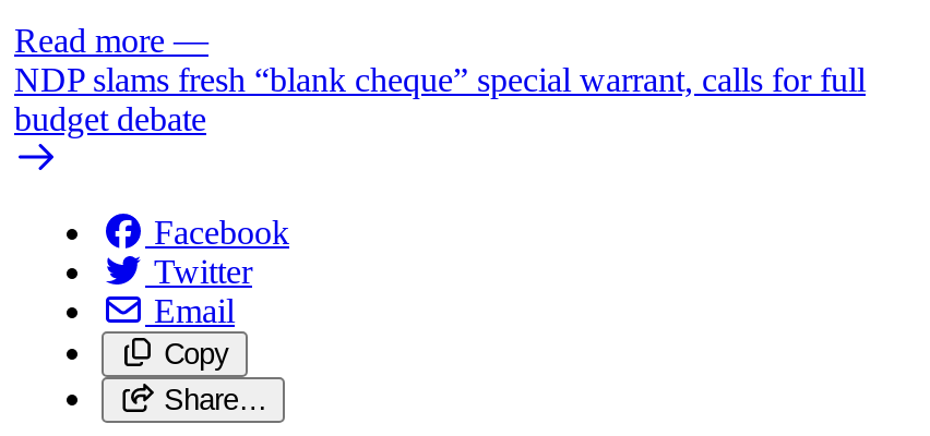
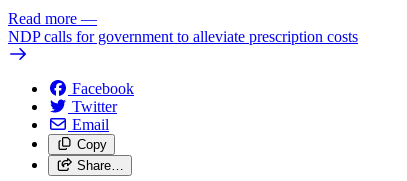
- NDP slams fresh “blank cheque” special warrant, calls for full
- budget debate
+ NDP calls for government to alleviate prescription costs
